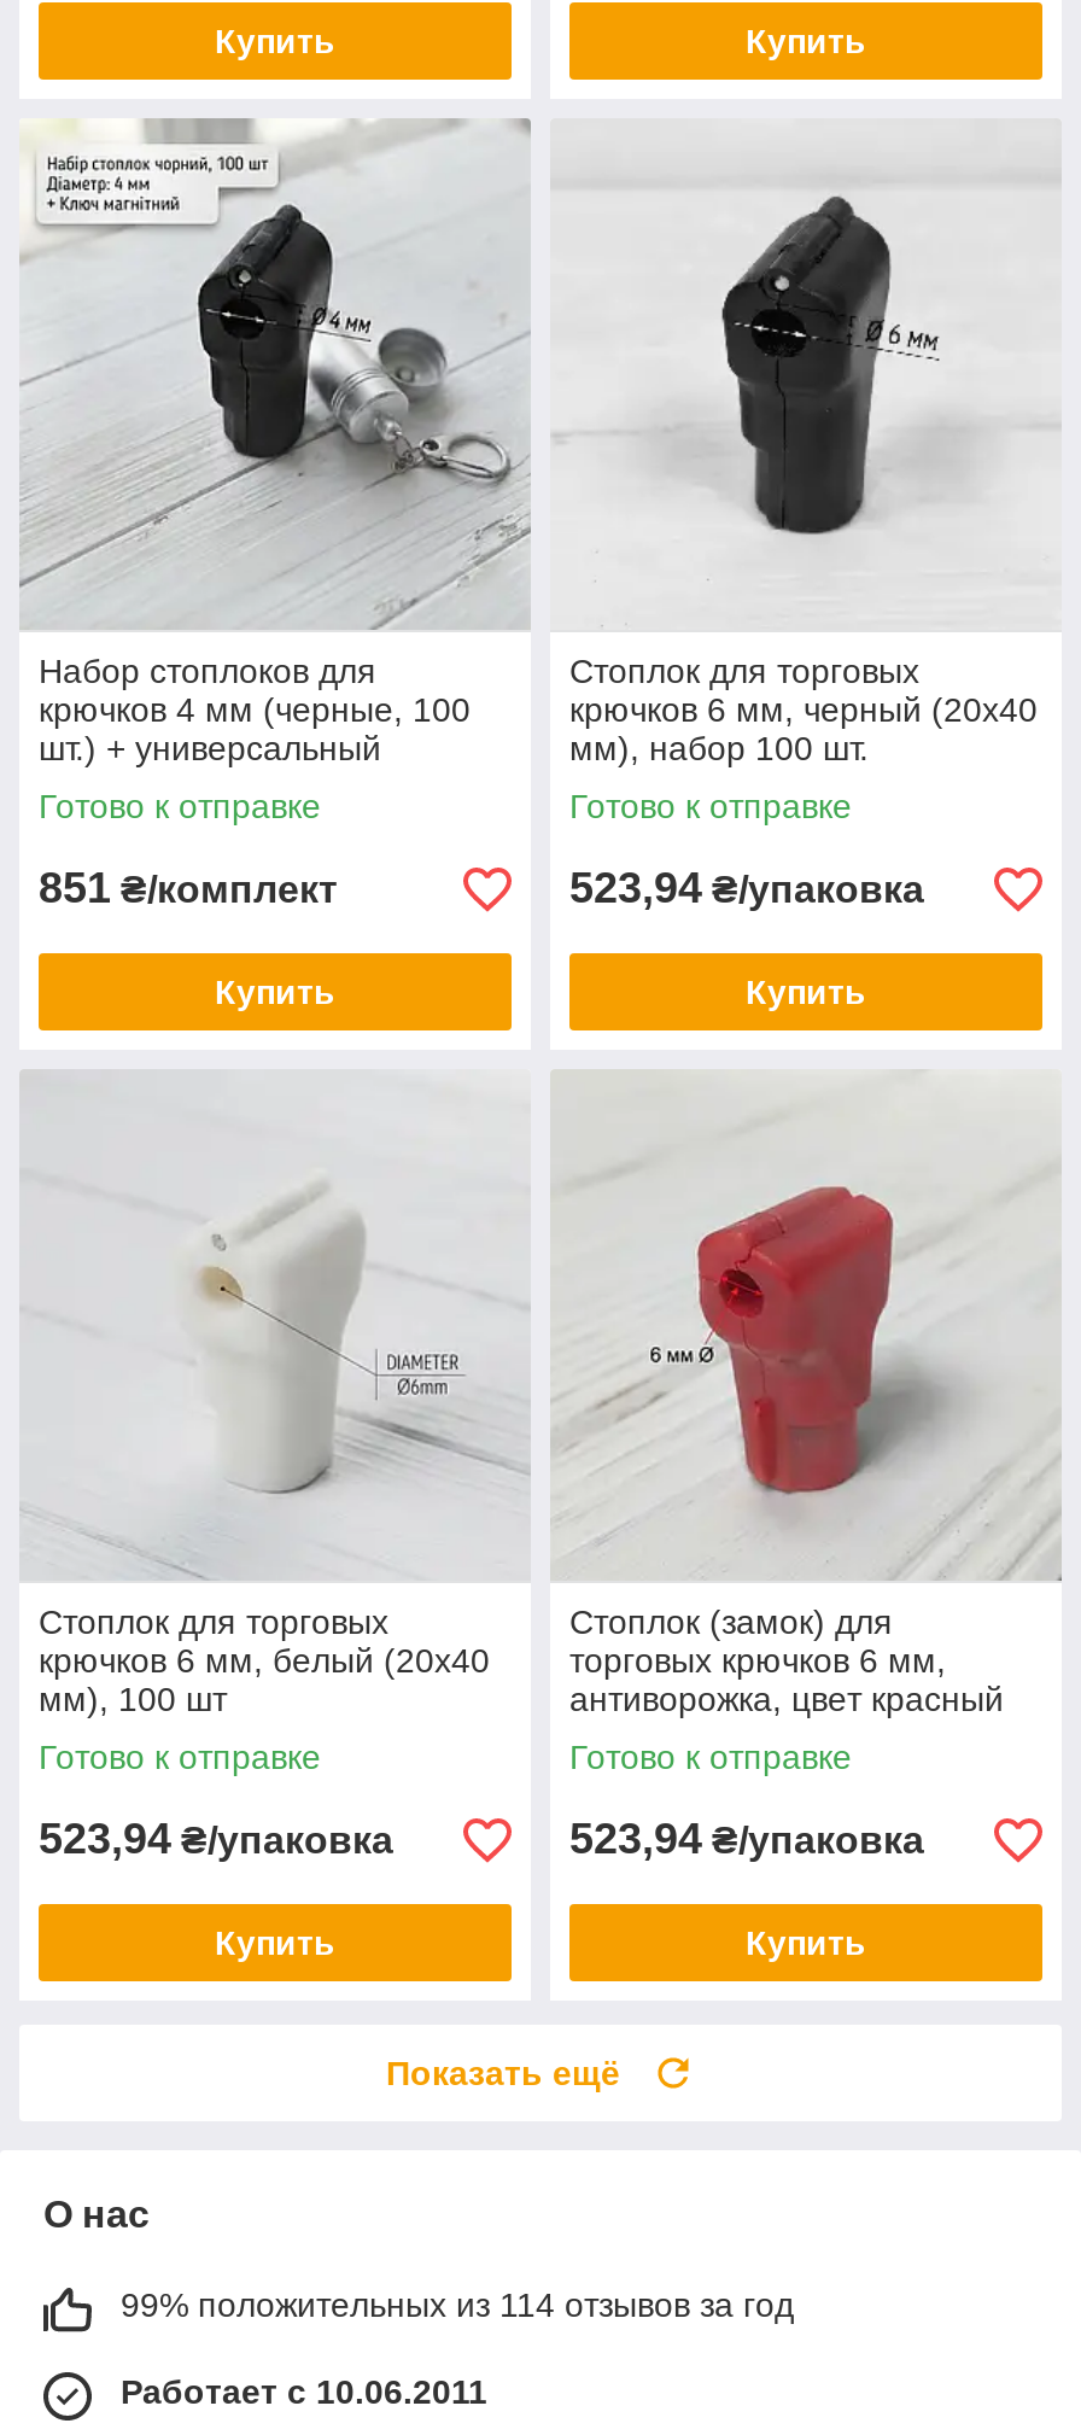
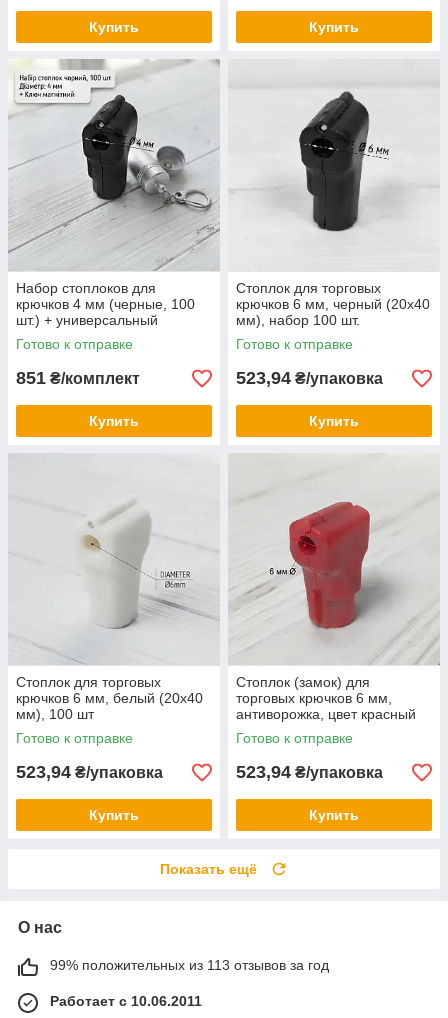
- 99% положительных из 114 отзывов за год
+ 99% положительных из 113 отзывов за год
